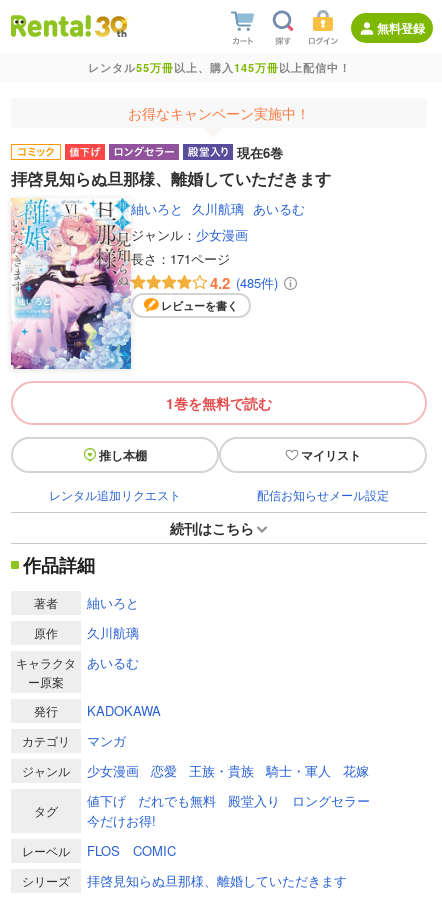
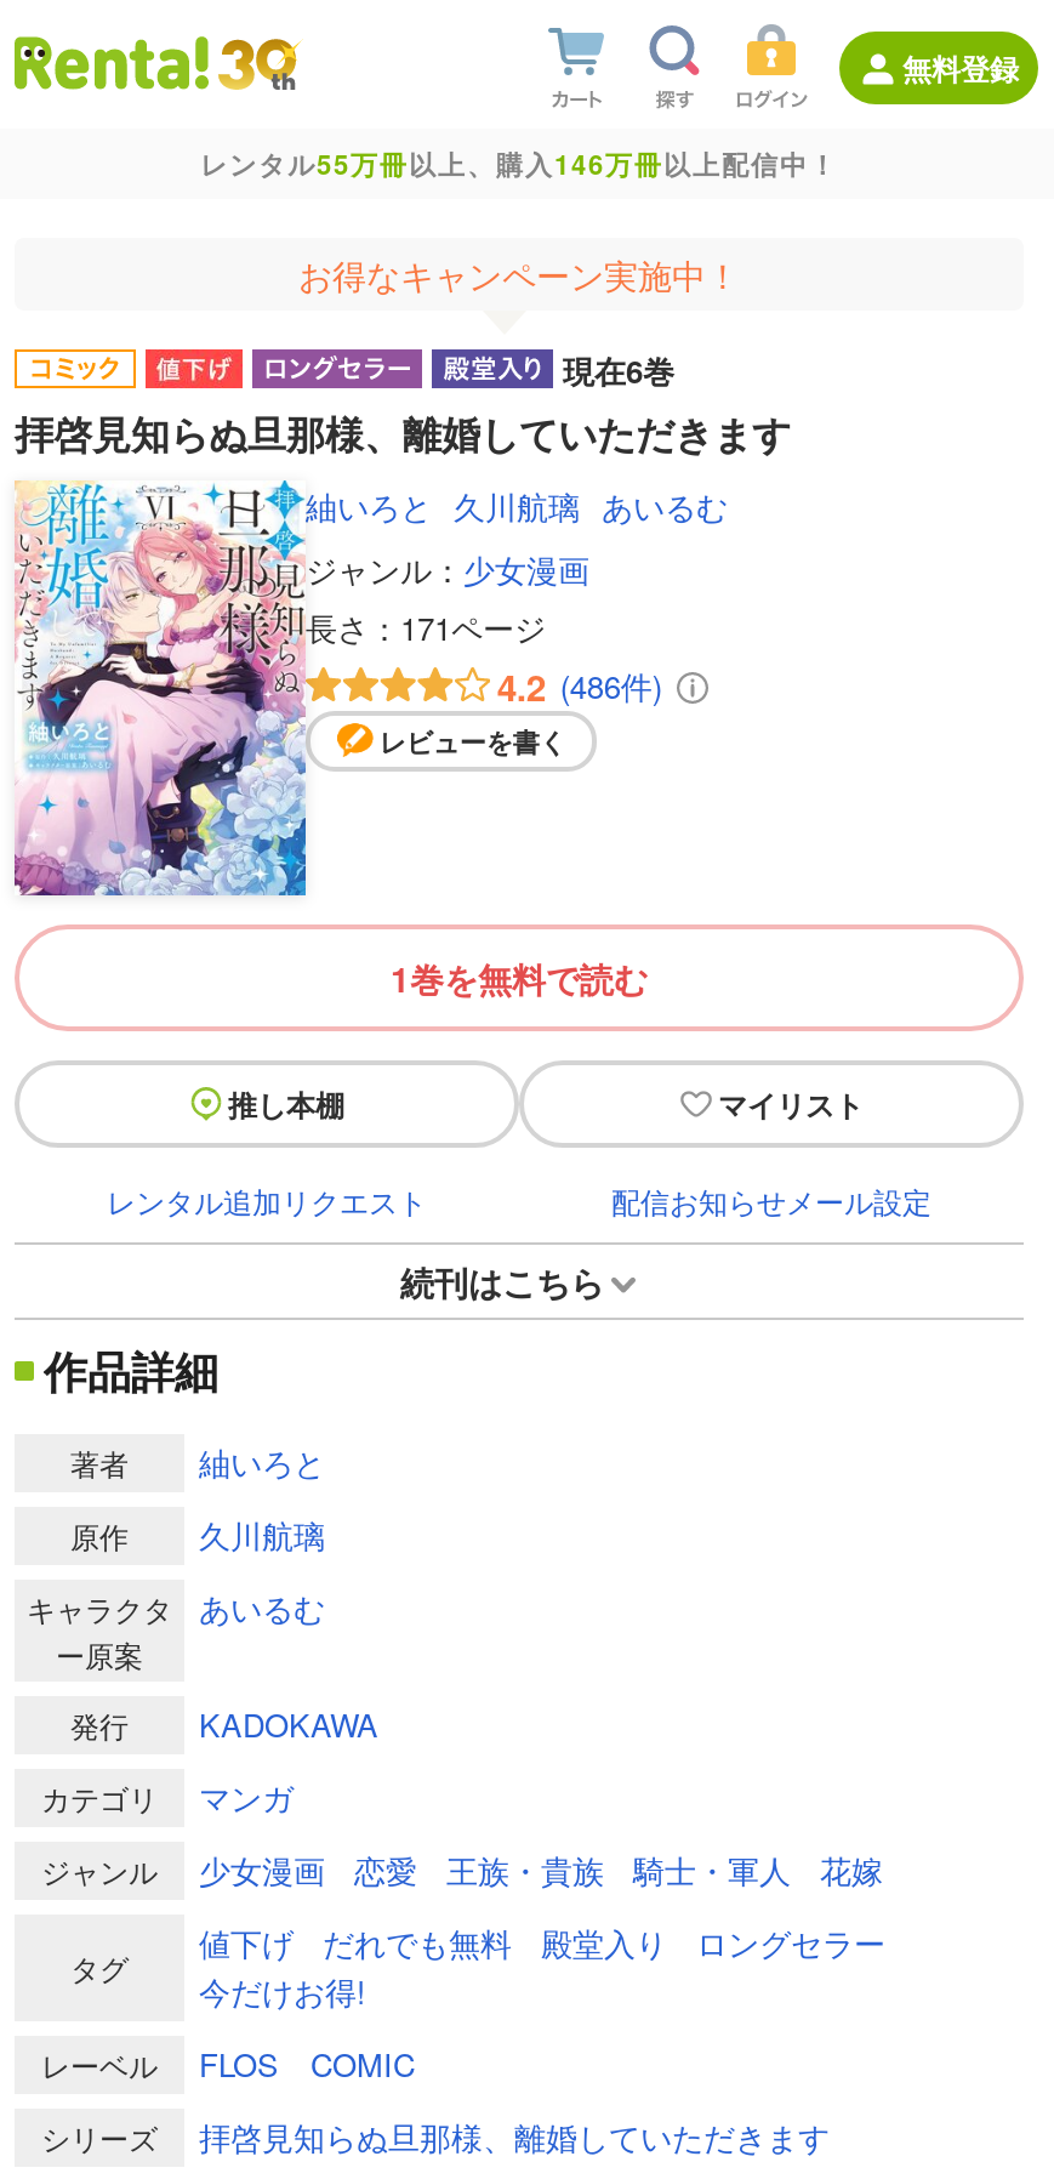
- レンタル55万冊以上、購入145万冊以上配信中！
+ レンタル55万冊以上、購入146万冊以上配信中！

- 4.2 (485件)
+ 4.2 (486件)
